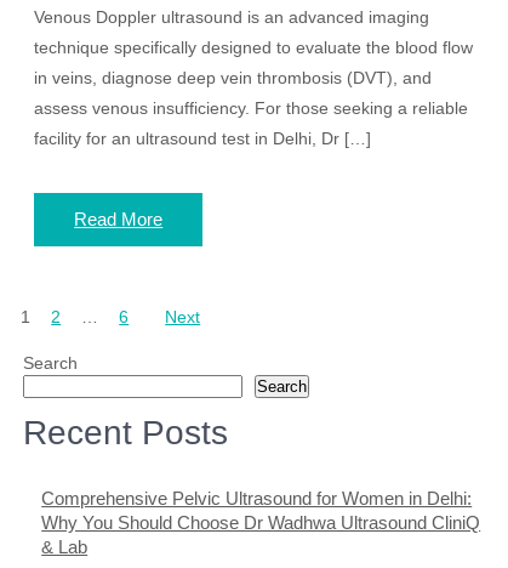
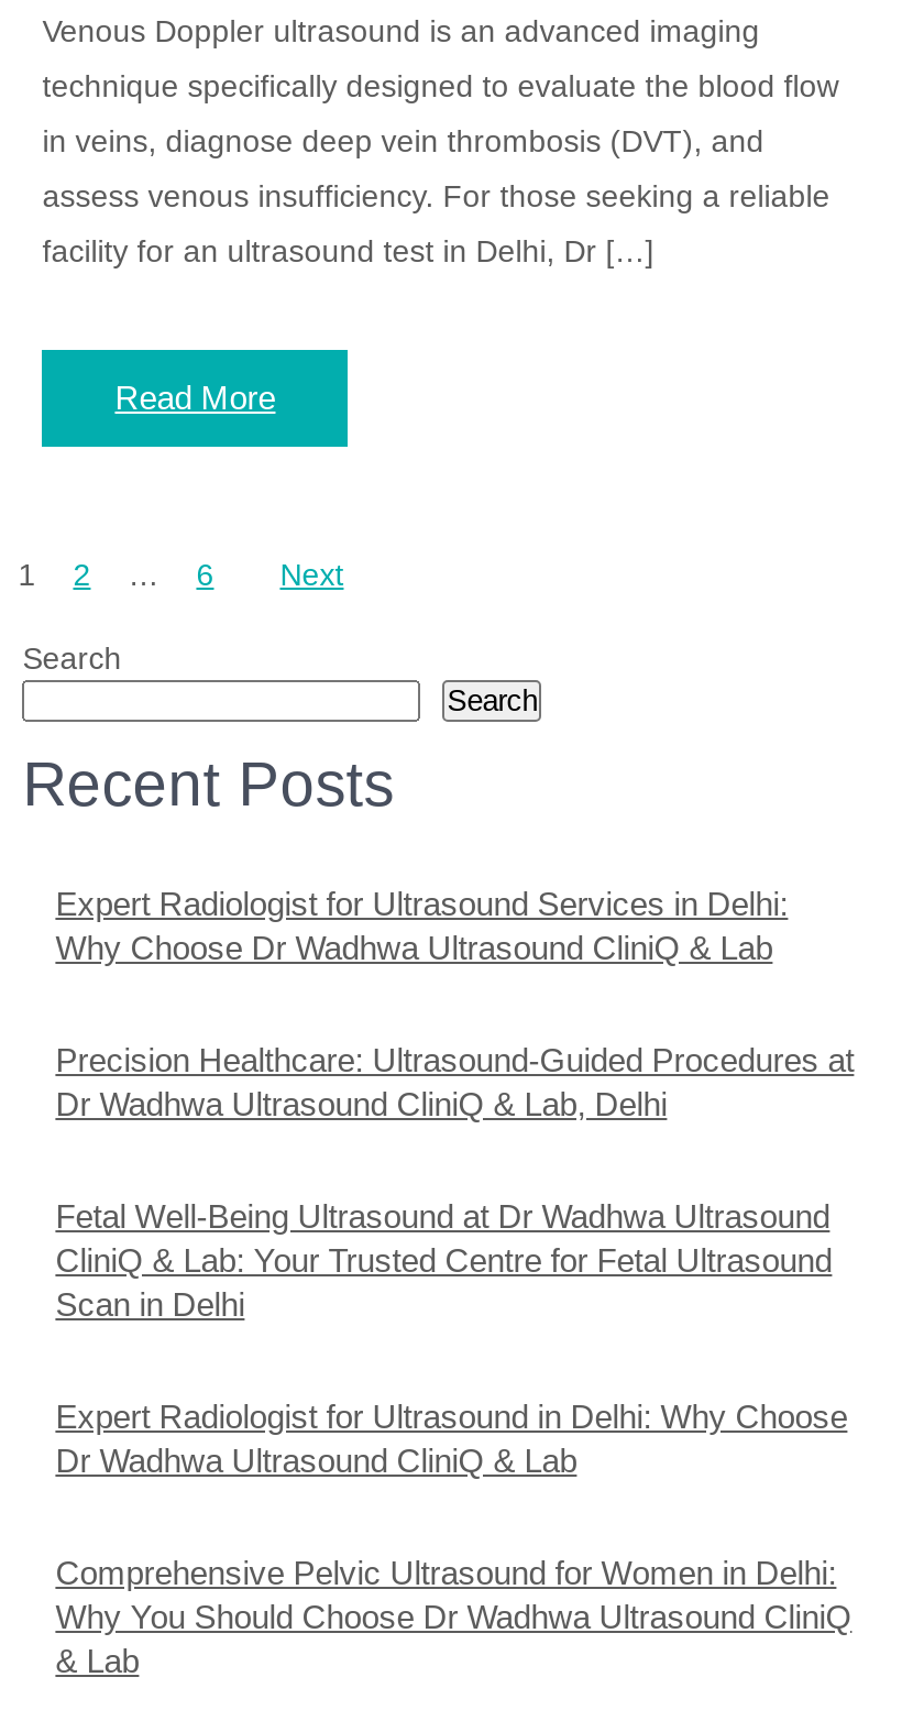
+ Expert Radiologist for Ultrasound Services in Delhi:
+ Why Choose Dr Wadhwa Ultrasound CliniQ & Lab
+ Precision Healthcare: Ultrasound-Guided Procedures at
+ Dr Wadhwa Ultrasound CliniQ & Lab, Delhi
+ Fetal Well-Being Ultrasound at Dr Wadhwa Ultrasound
+ CliniQ & Lab: Your Trusted Centre for Fetal Ultrasound
+ Scan in Delhi
+ Expert Radiologist for Ultrasound in Delhi: Why Choose
+ Dr Wadhwa Ultrasound CliniQ & Lab
